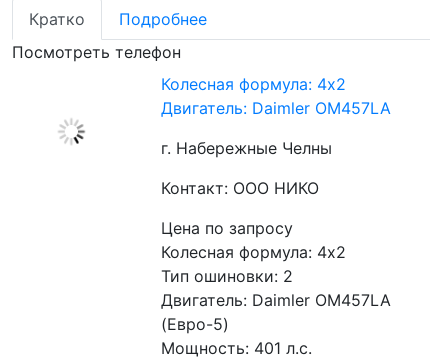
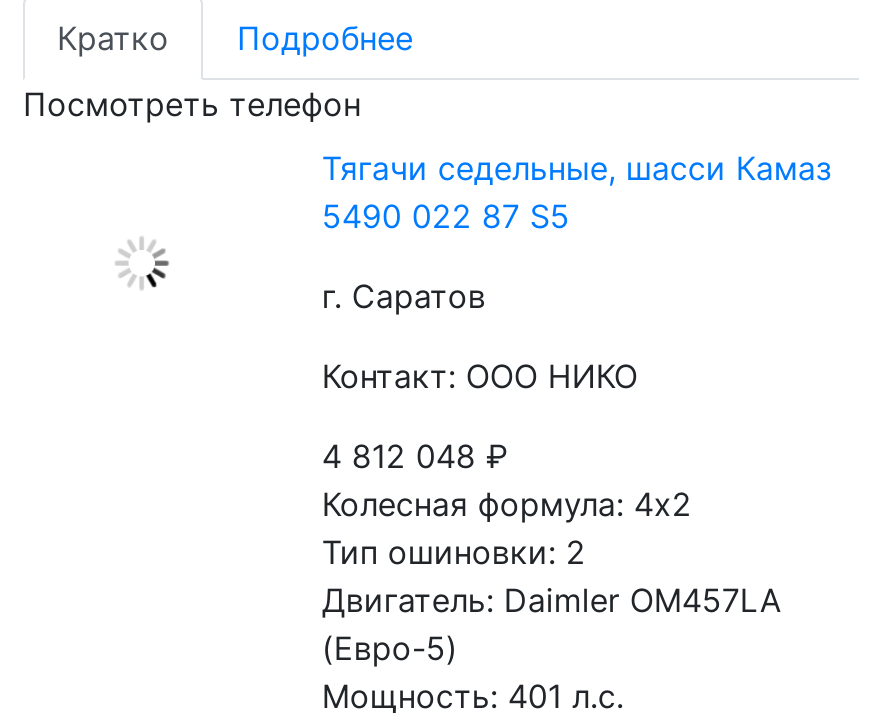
- Колесная формула: 4х2
- Двигатель: Daimler OM457LA
+ Тягачи седельные, шасси Камаз
+ 5490 022 87 S5

- г. Набережные Челны
+ г. Саратов

- Цена по запросу
+ 4 812 048 ₽
